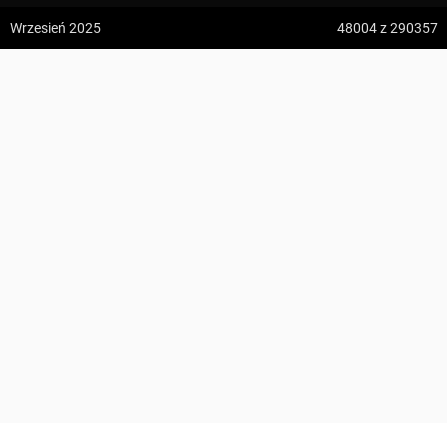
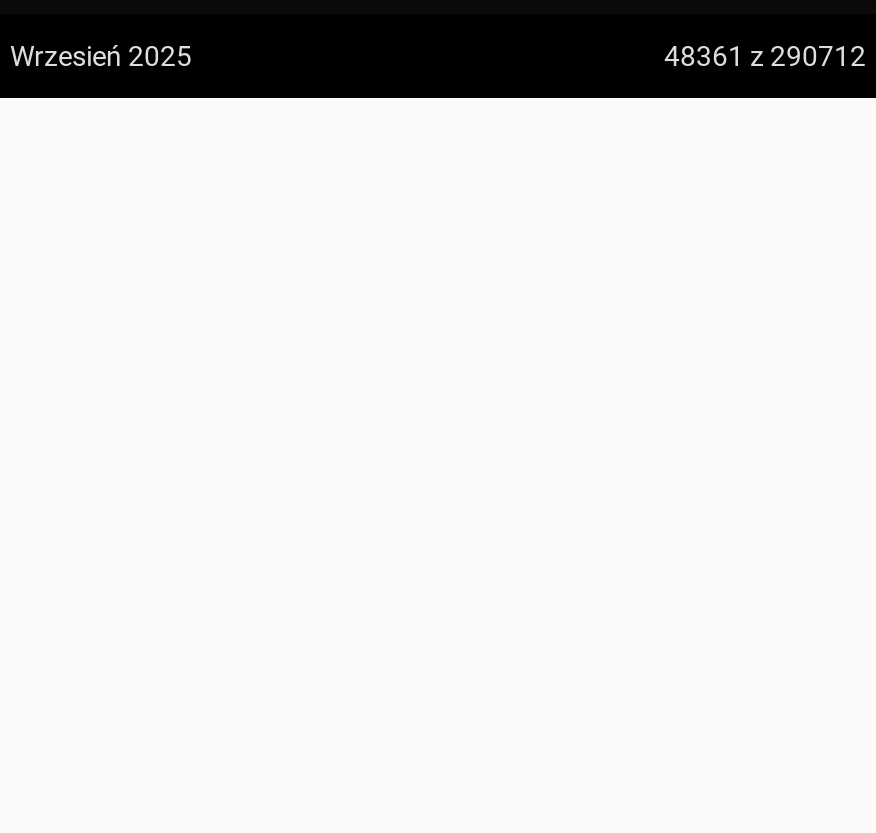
- 48004 z 290357
+ 48361 z 290712
